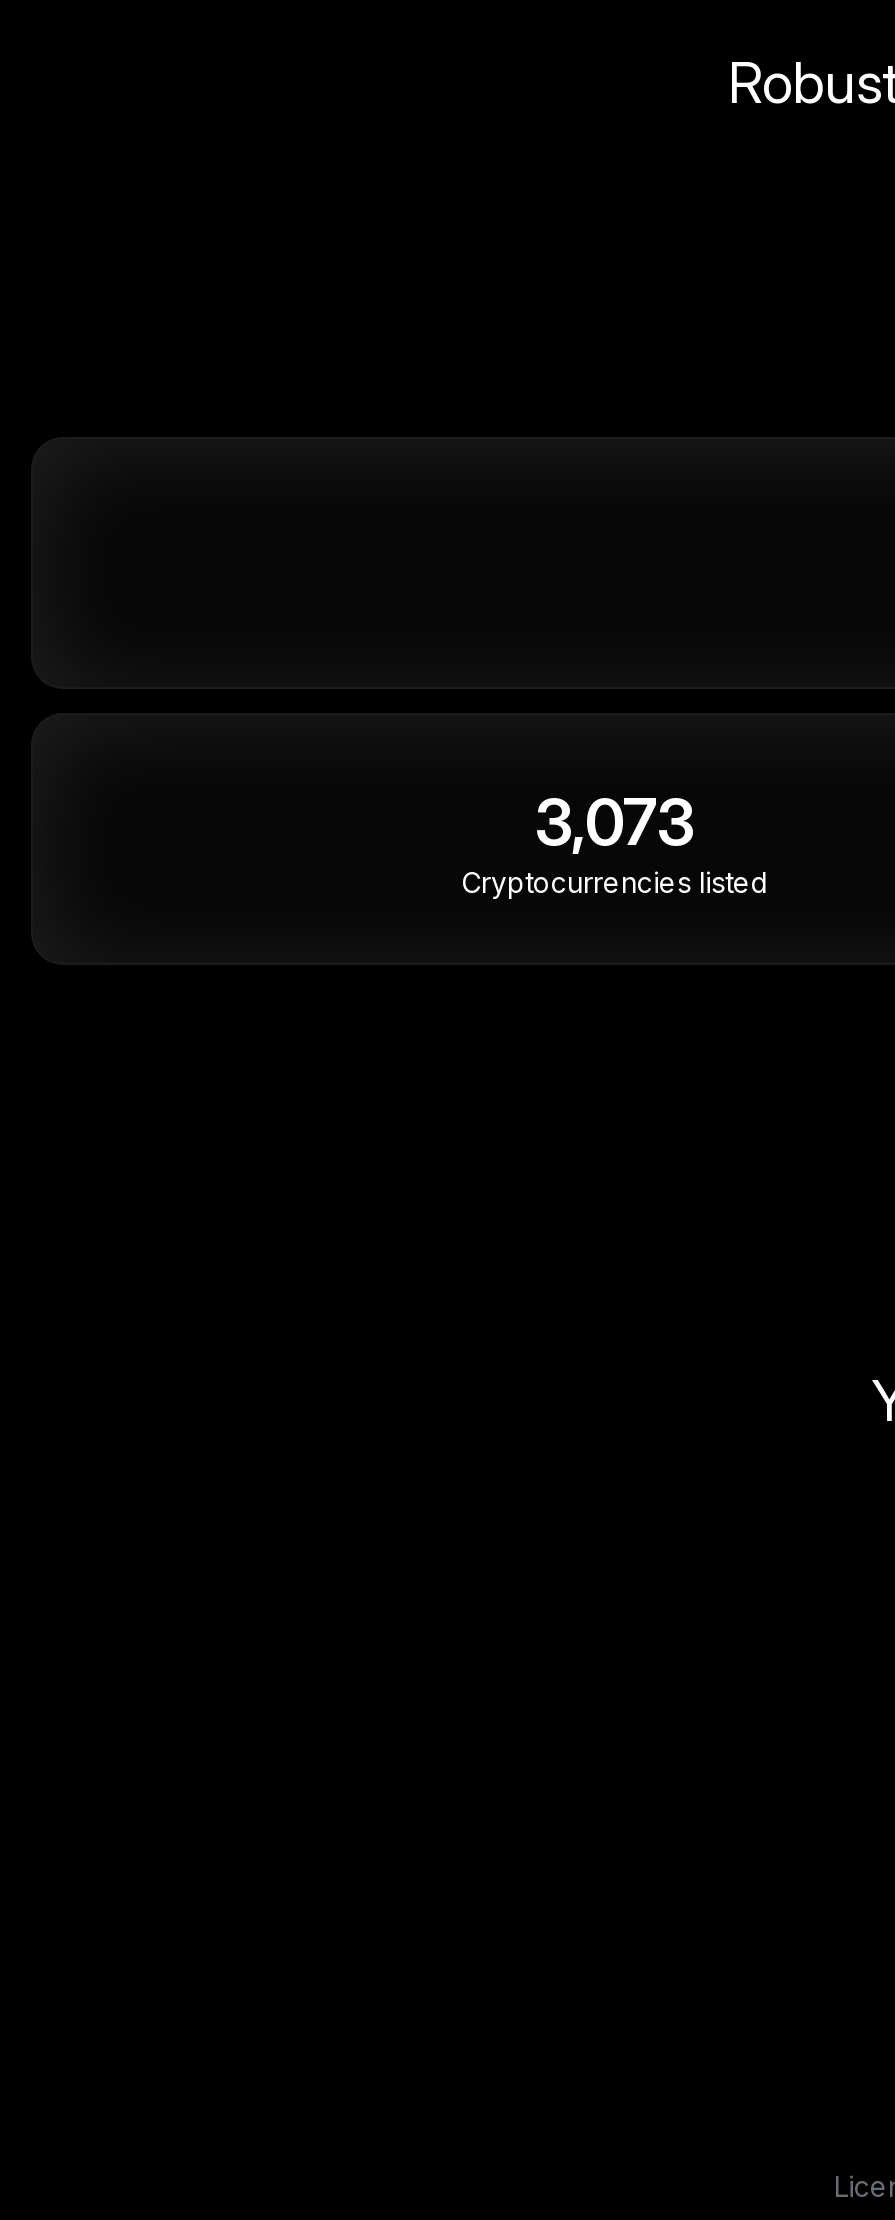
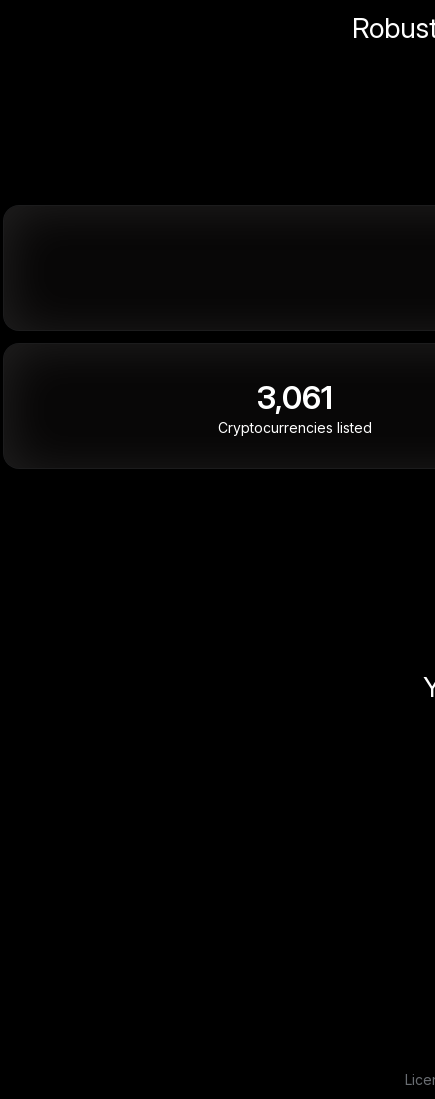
- 3,073
+ 3,061
